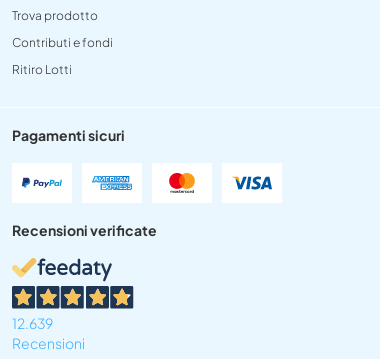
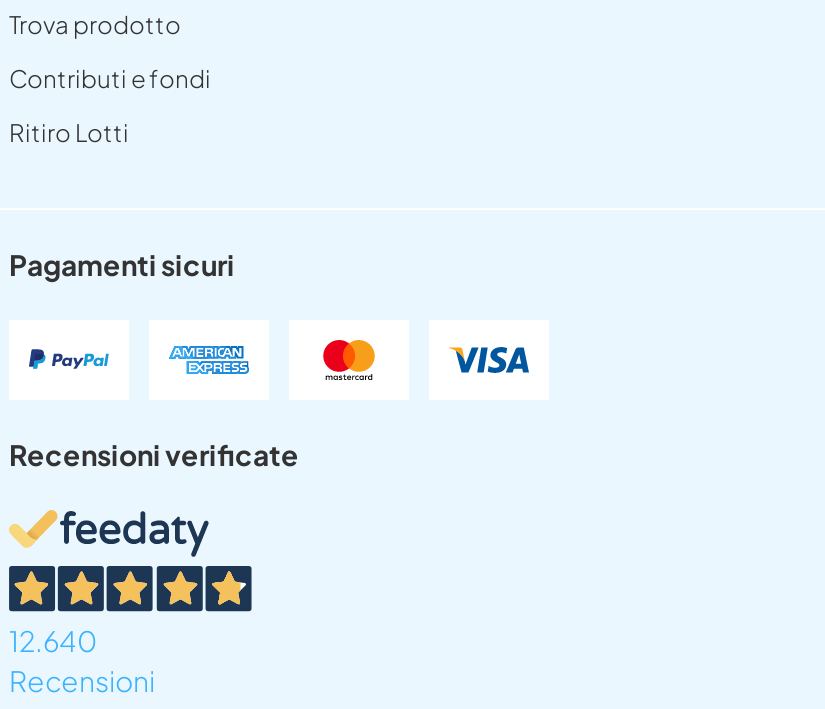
- 12.639
+ 12.640
